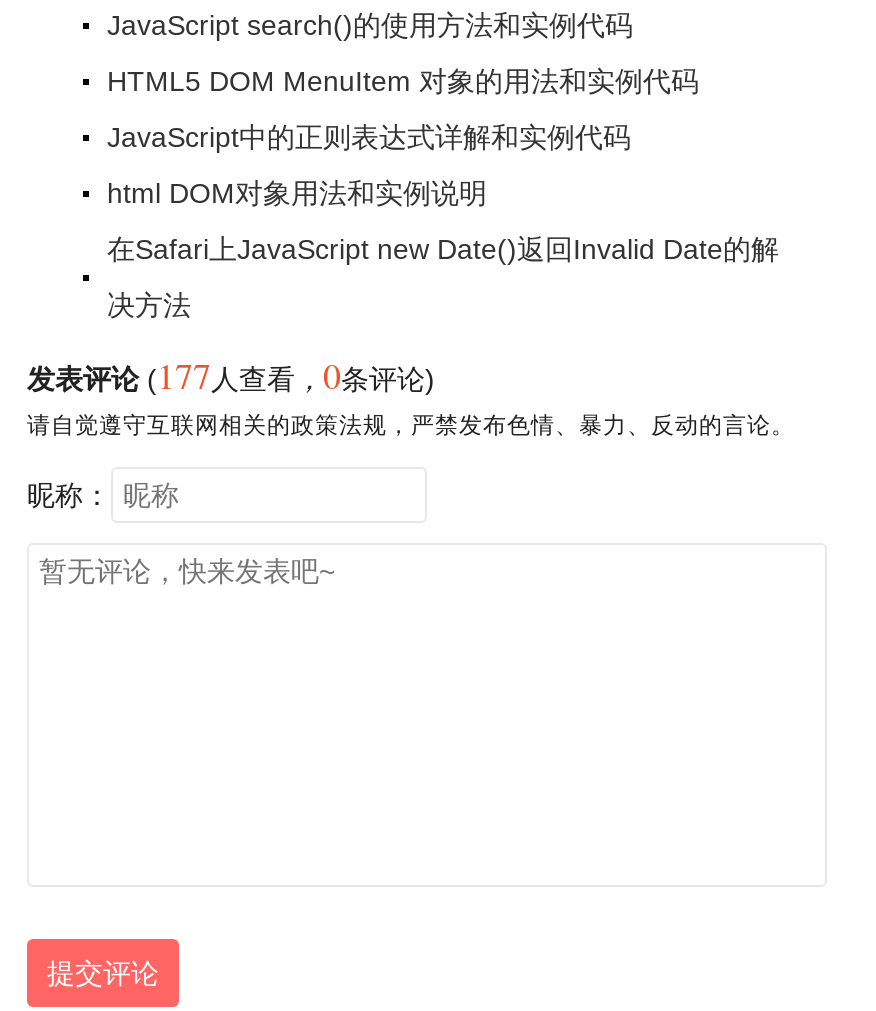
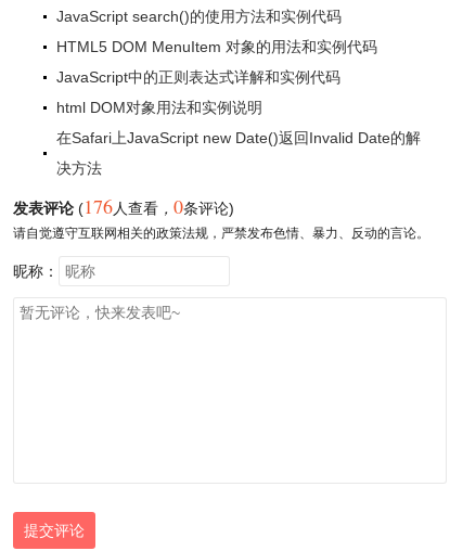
- 发表评论 (177人查看，0条评论)
+ 发表评论 (176人查看，0条评论)
